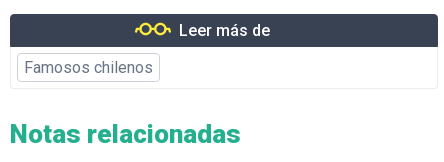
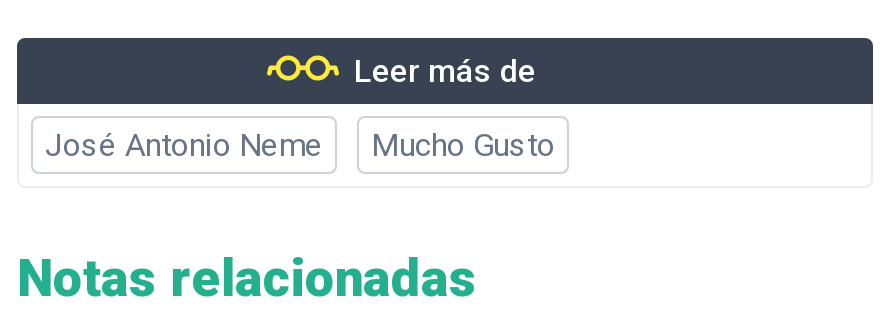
- Famosos chilenos
+ José Antonio Neme
+ Mucho Gusto
